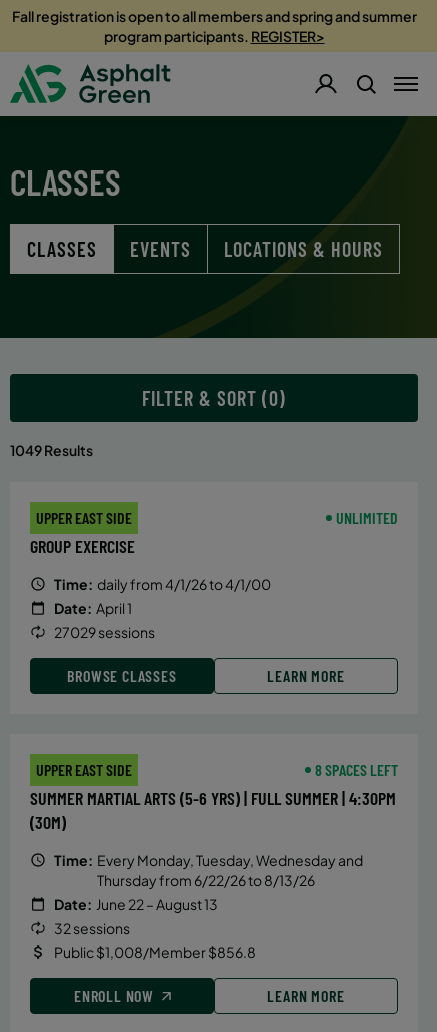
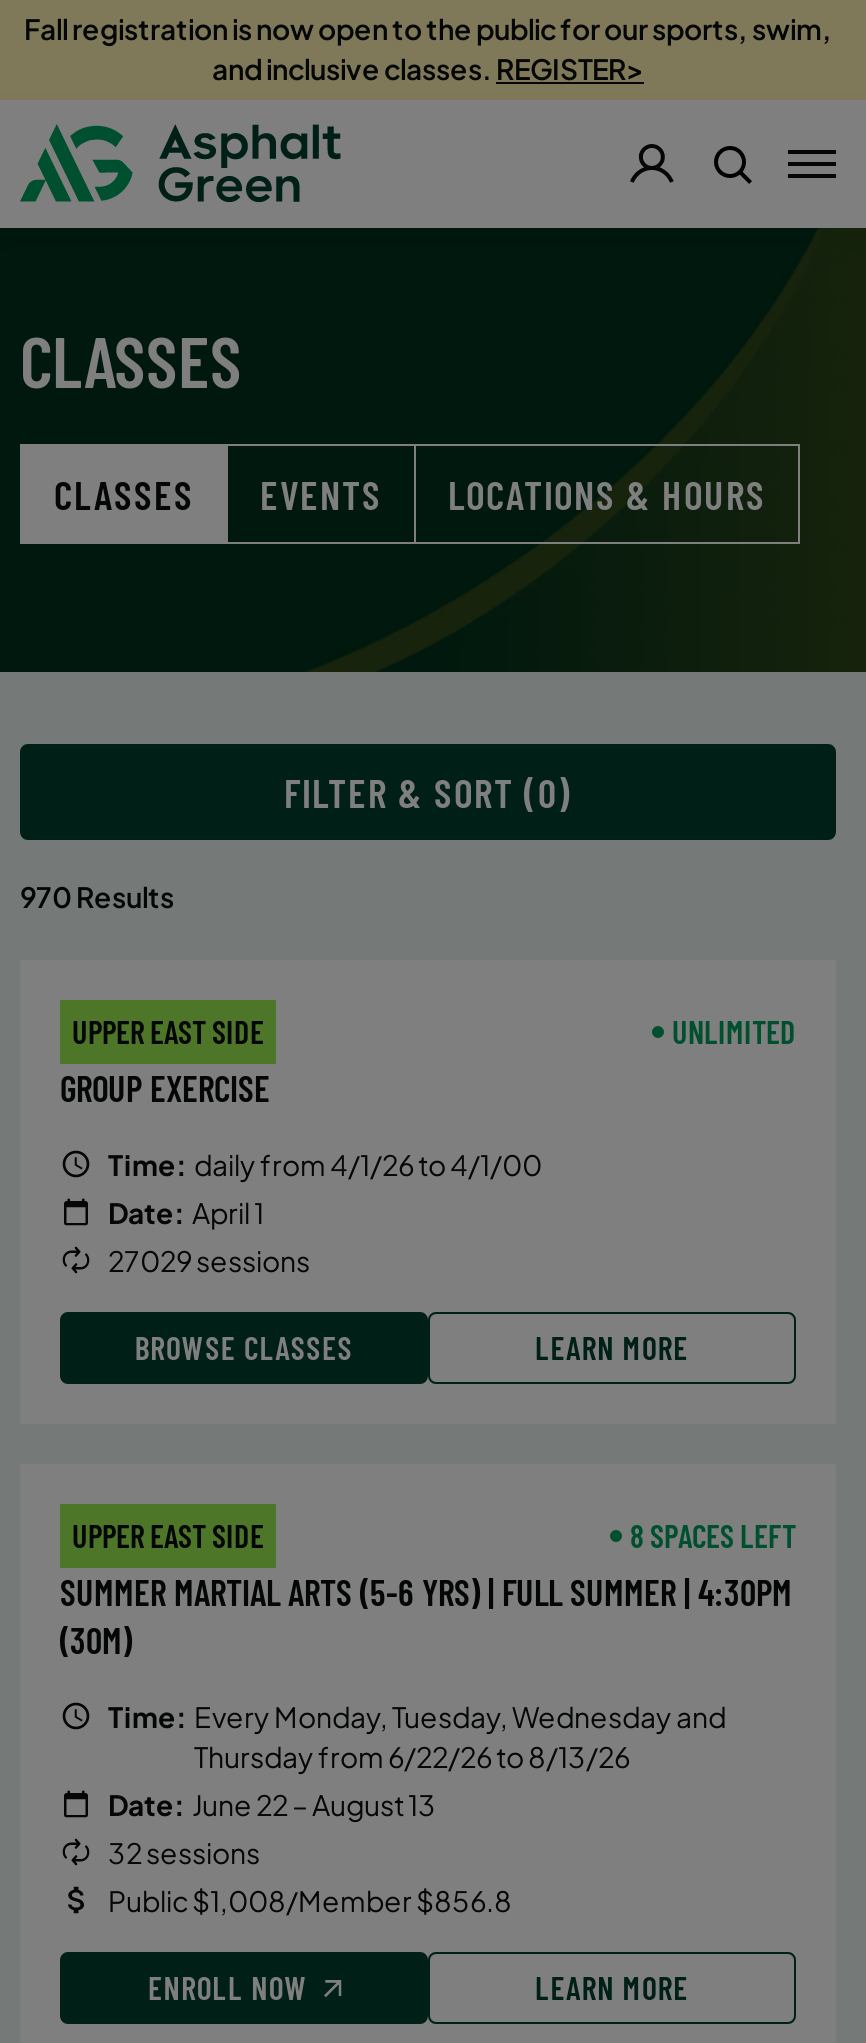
- Fall registration is open to all members and spring and summer
- program participants. REGISTER>
+ Fall registration is now open to the public for our sports, swim,
+ and inclusive classes. REGISTER>

- 1049 Results
+ 970 Results
